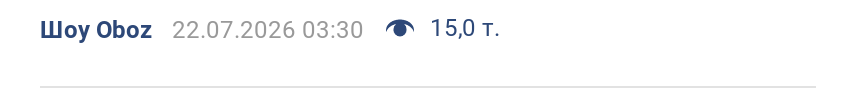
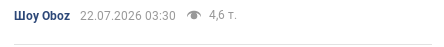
- 15,0 т.
+ 4,6 т.
